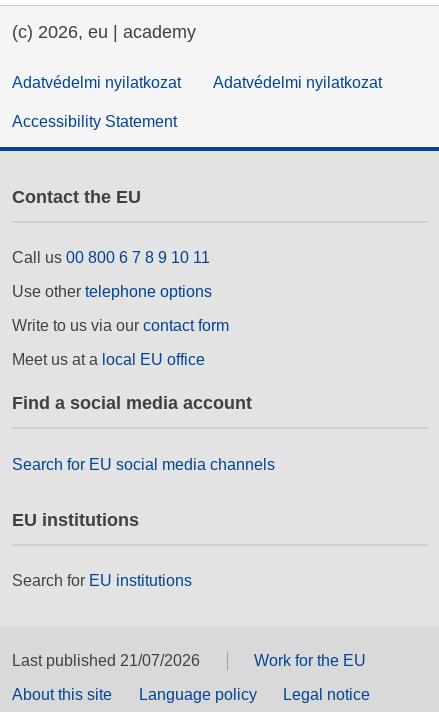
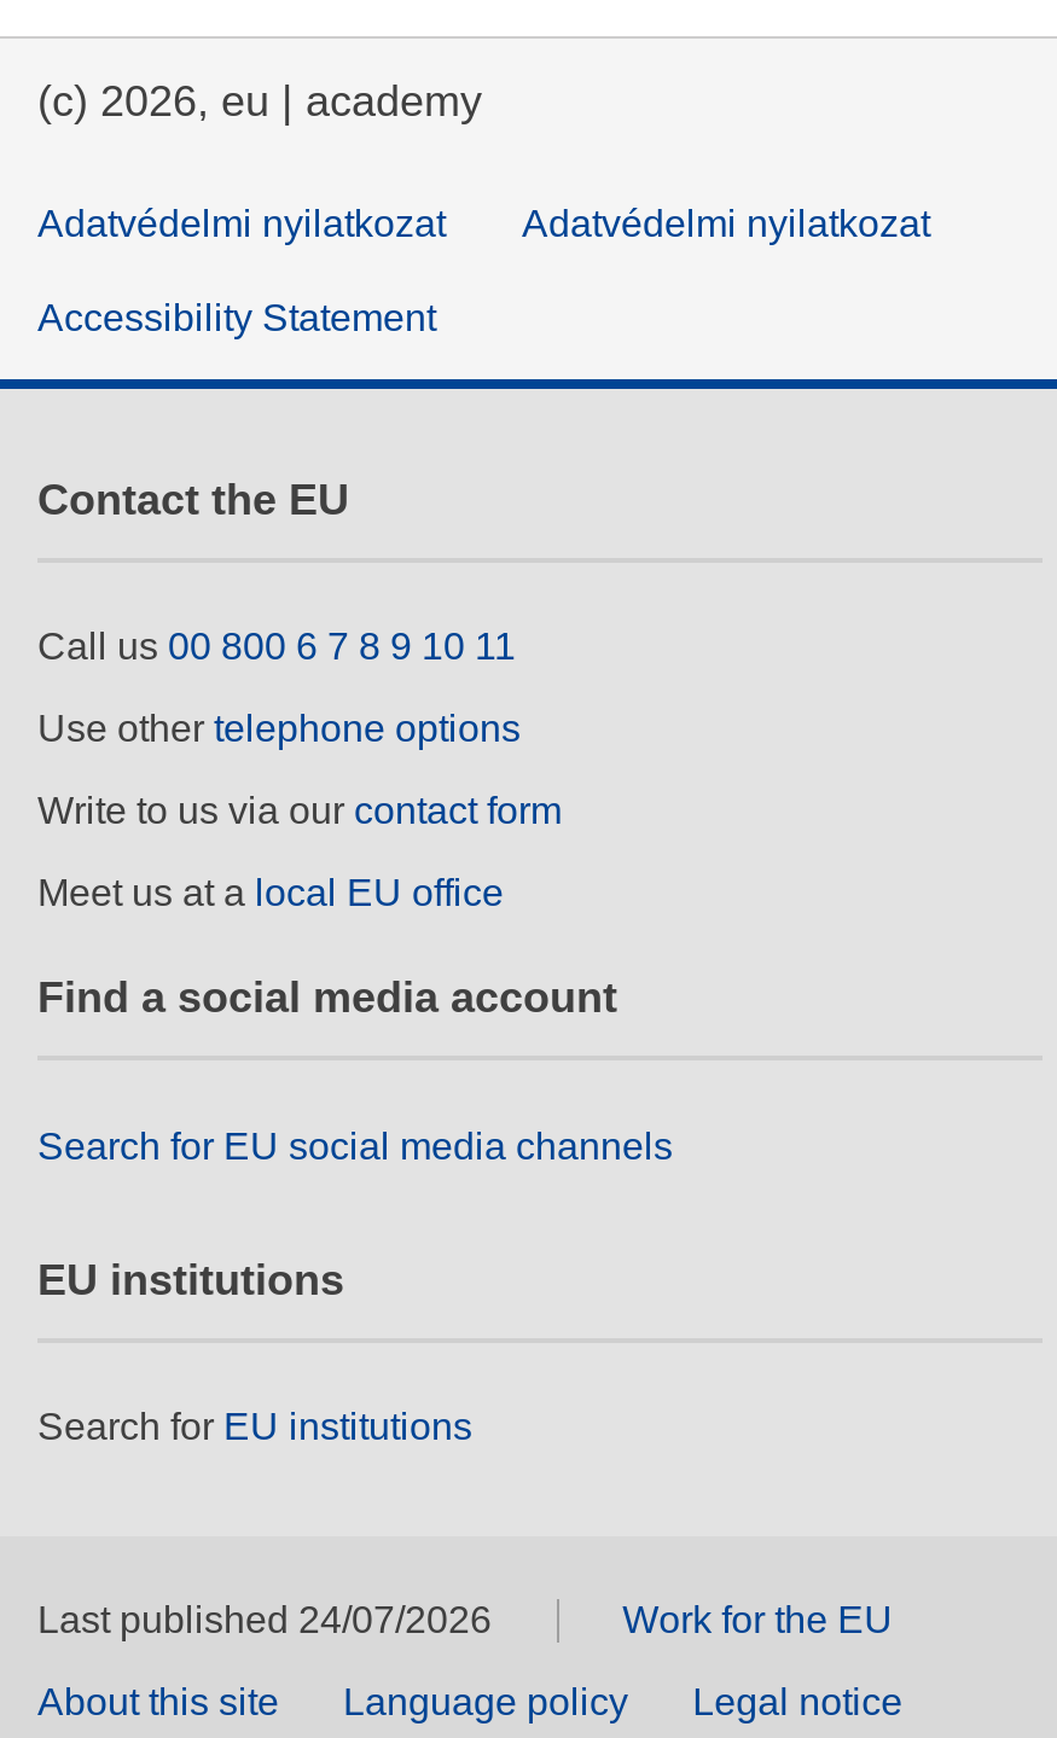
- Last published 21/07/2026
+ Last published 24/07/2026
